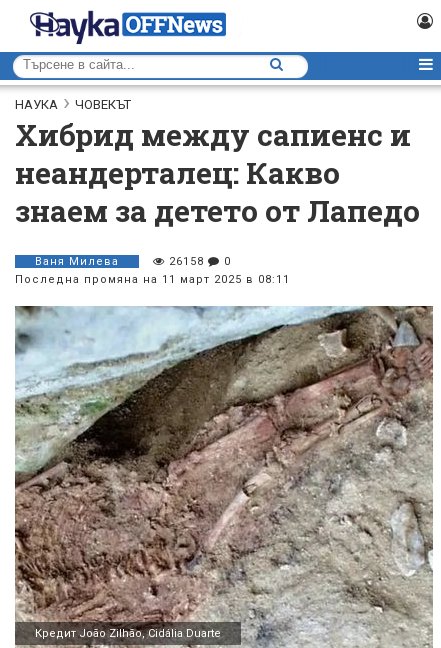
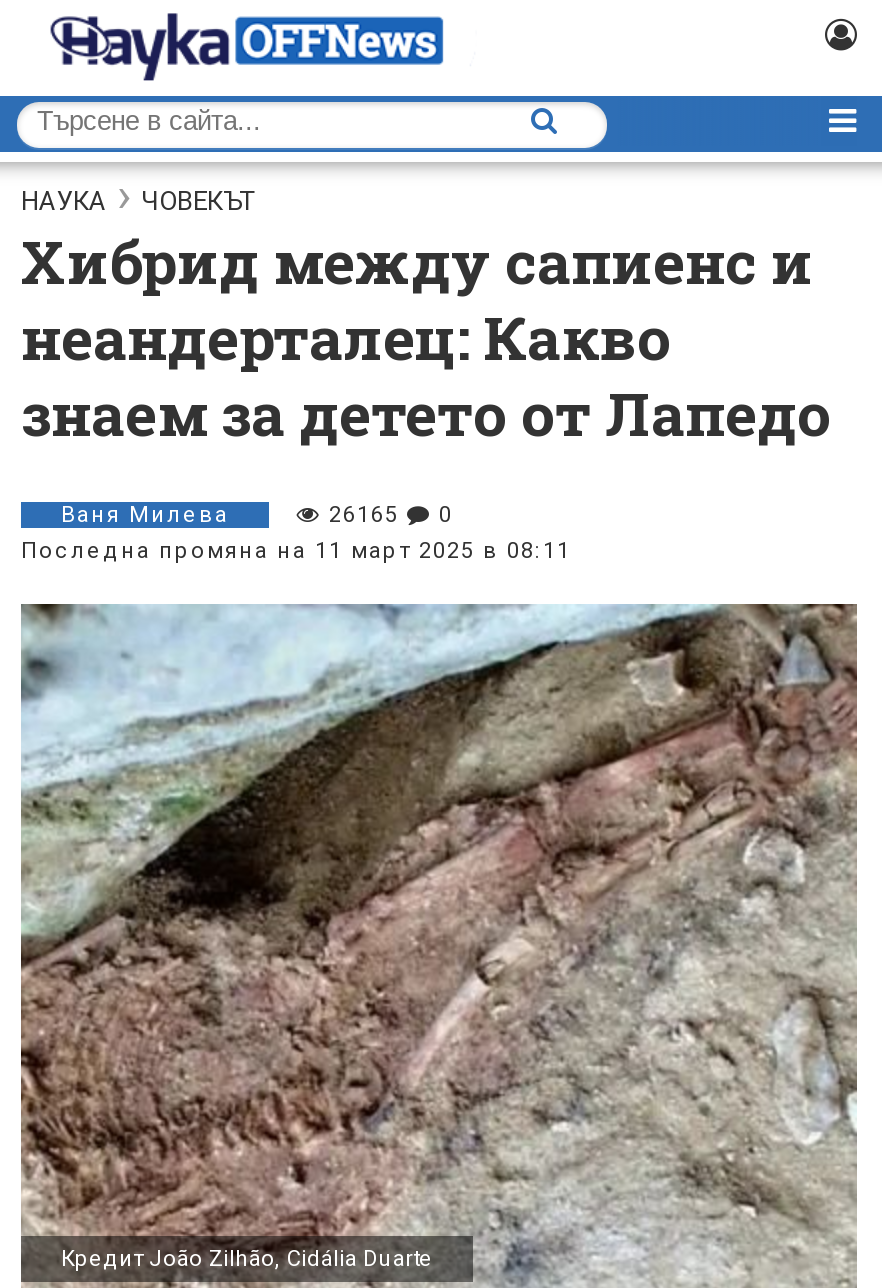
- 26158 0
+ 26165 0
